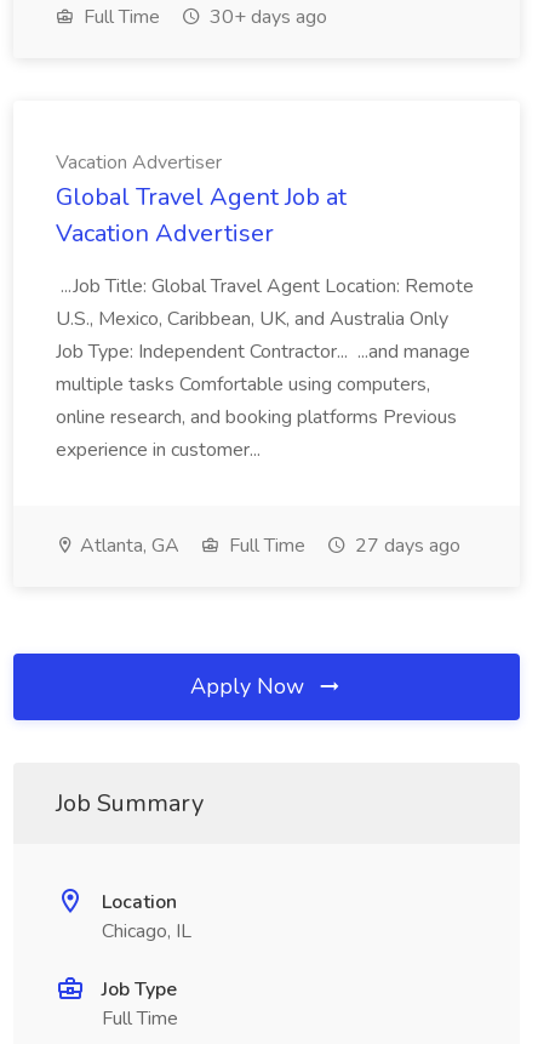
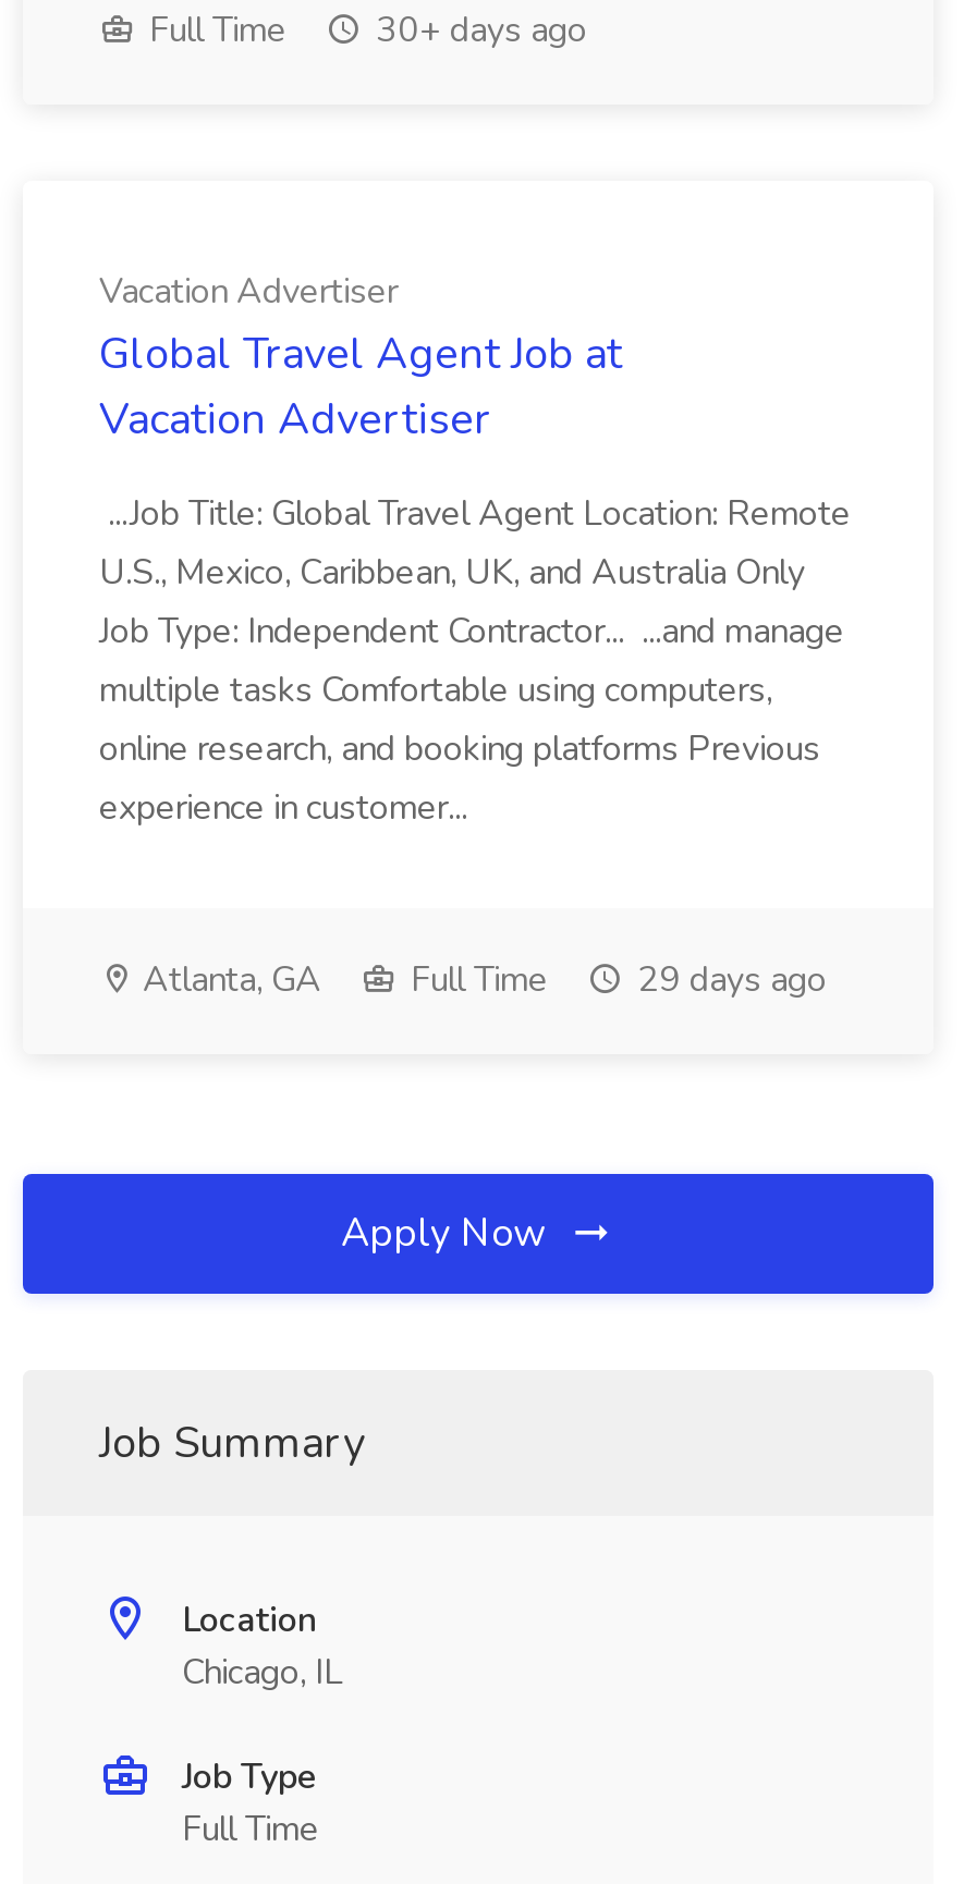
- Atlanta, GA Full Time 27 days ago
+ Atlanta, GA Full Time 29 days ago
